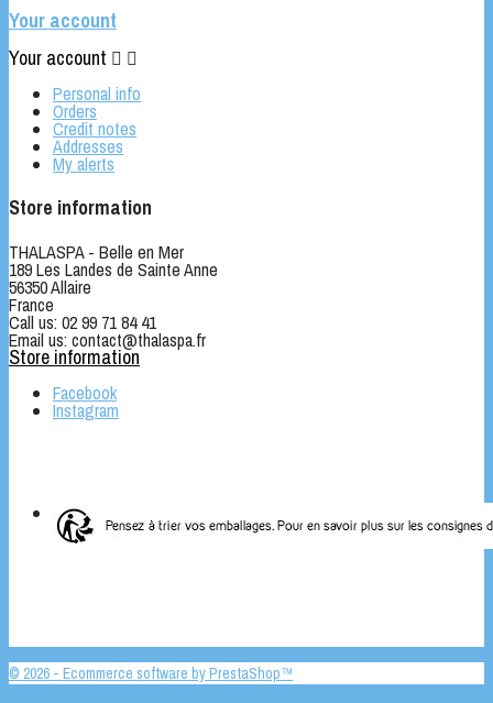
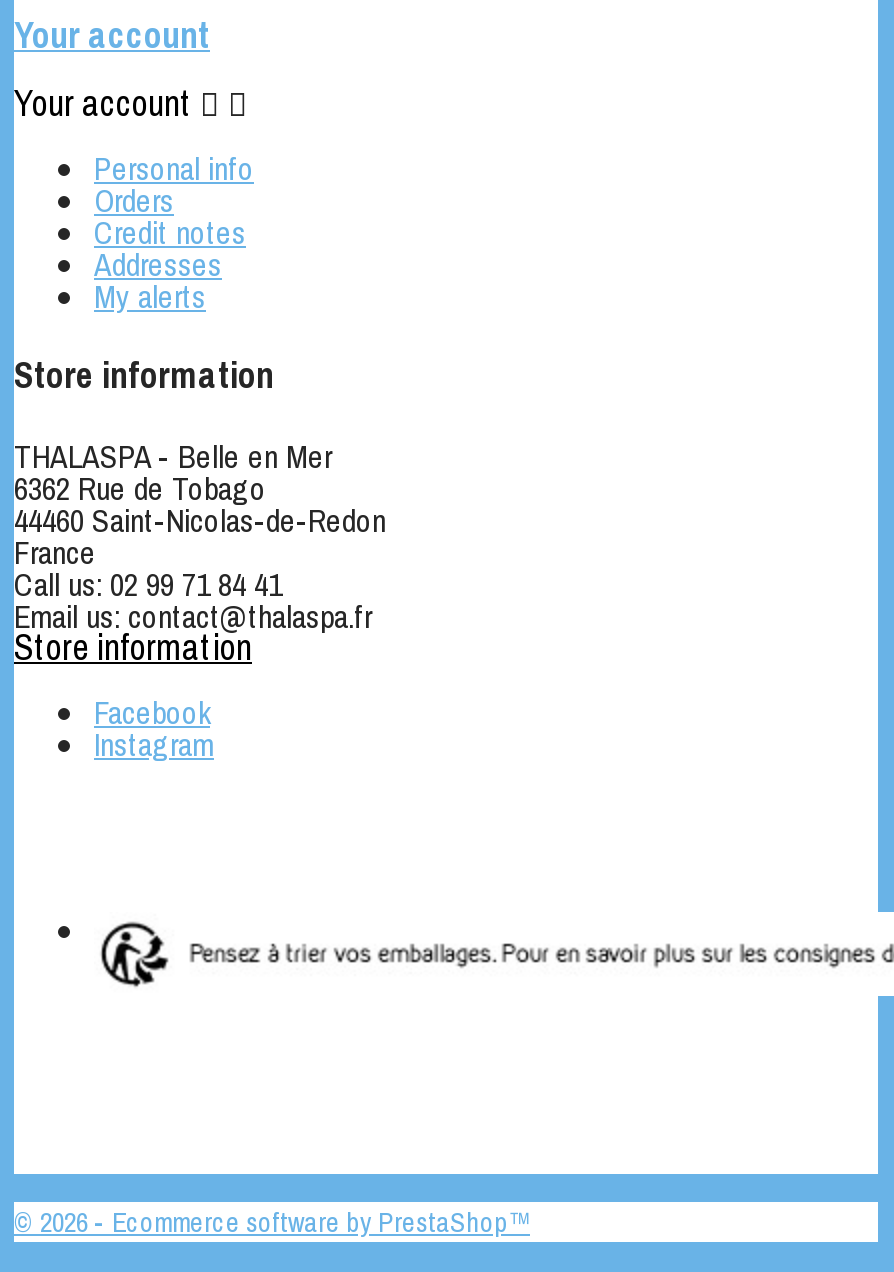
- 189 Les Landes de Sainte Anne
- 56350 Allaire
+ 6362 Rue de Tobago
+ 44460 Saint-Nicolas-de-Redon
